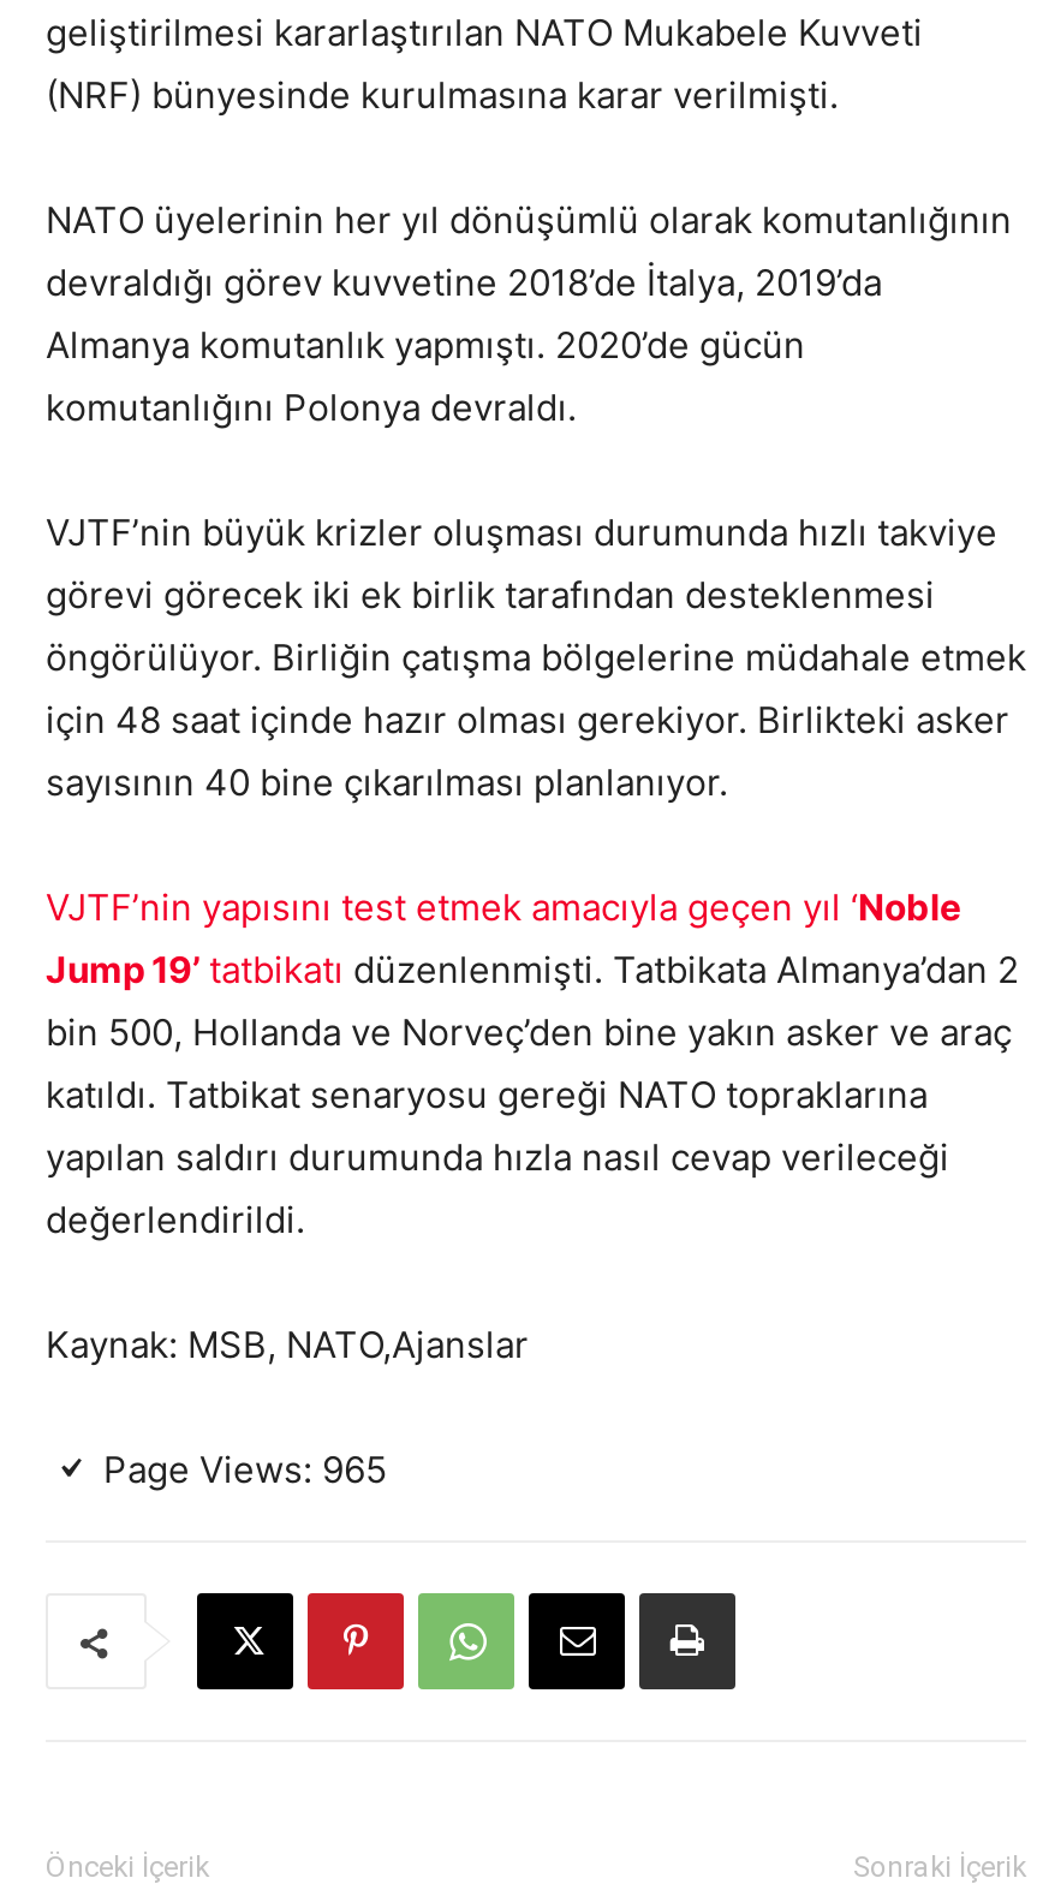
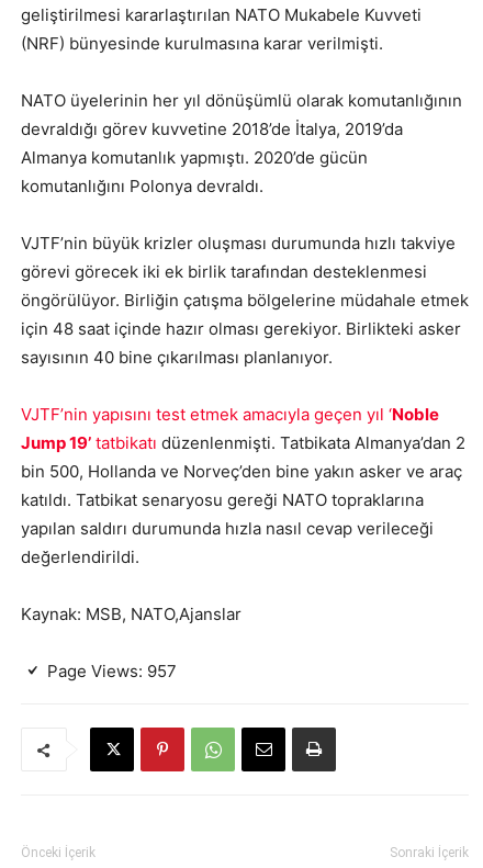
- Page Views: 965
+ Page Views: 957
